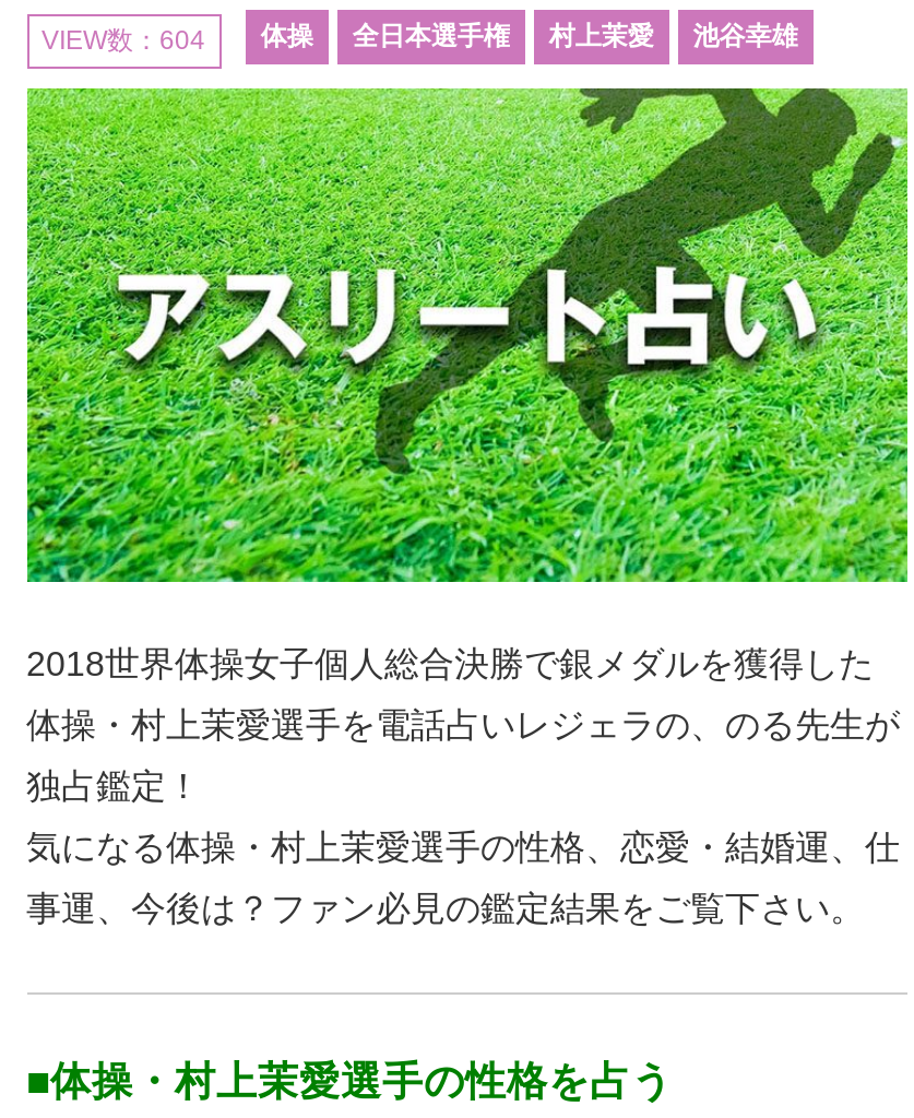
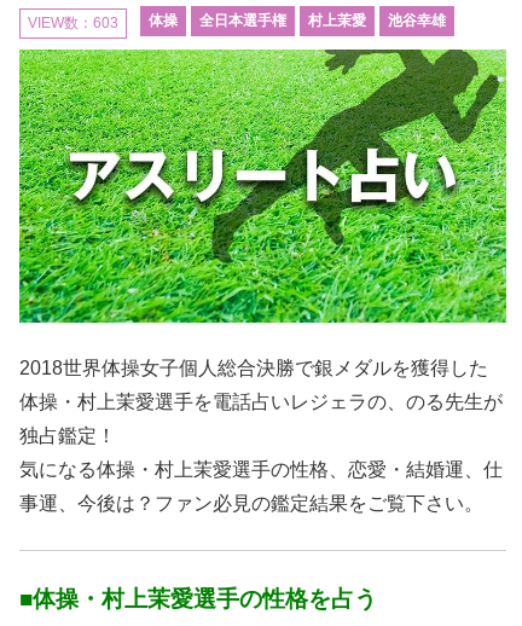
- VIEW数：604
+ VIEW数：603
